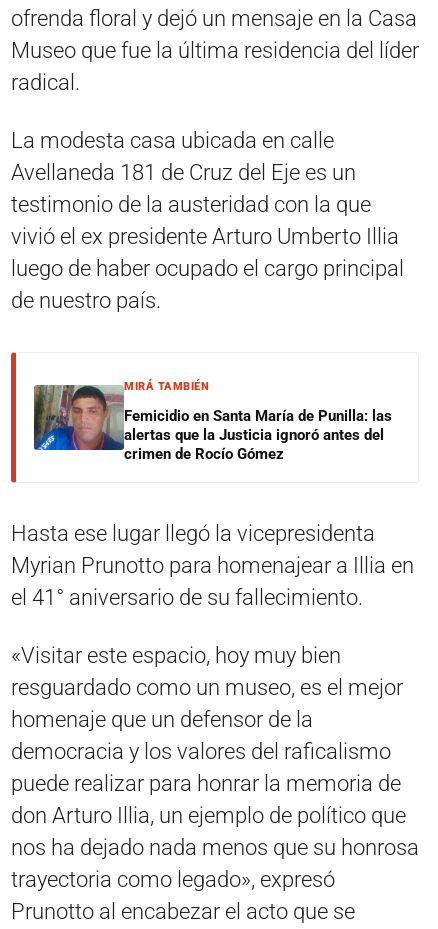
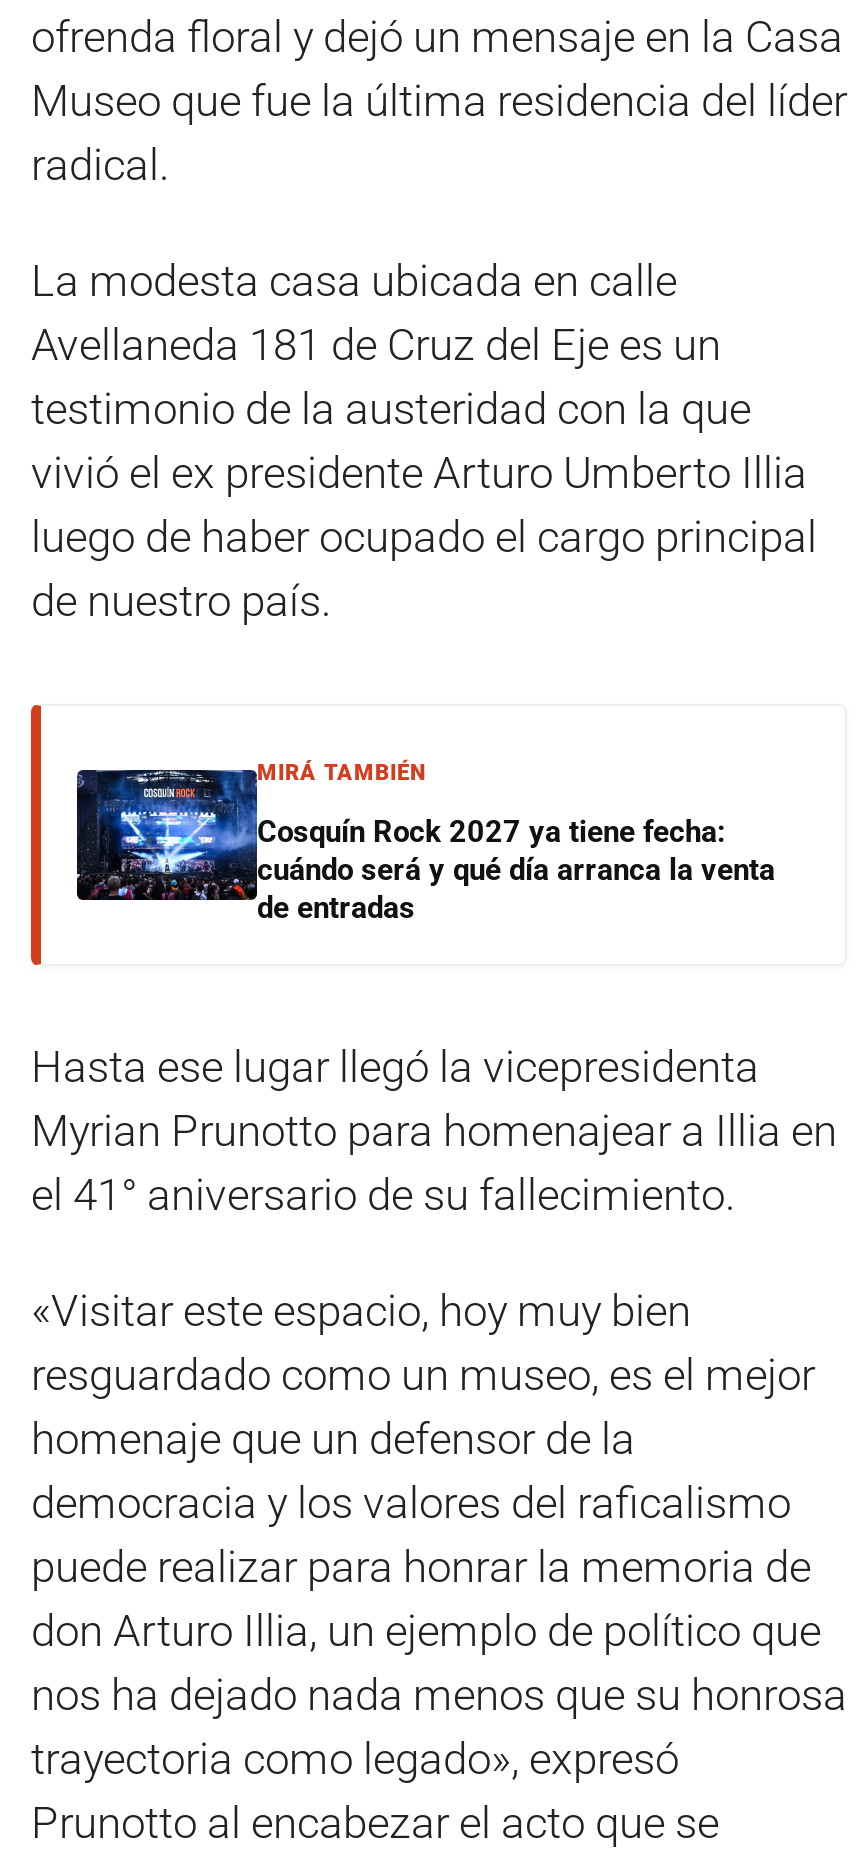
- [image]
- Femicidio en Santa María de Punilla: las
- alertas que la Justicia ignoró antes del
- crimen de Rocío Gómez
+ [image]
+ Cosquín Rock 2027 ya tiene fecha:
+ cuándo será y qué día arranca la venta
+ de entradas
